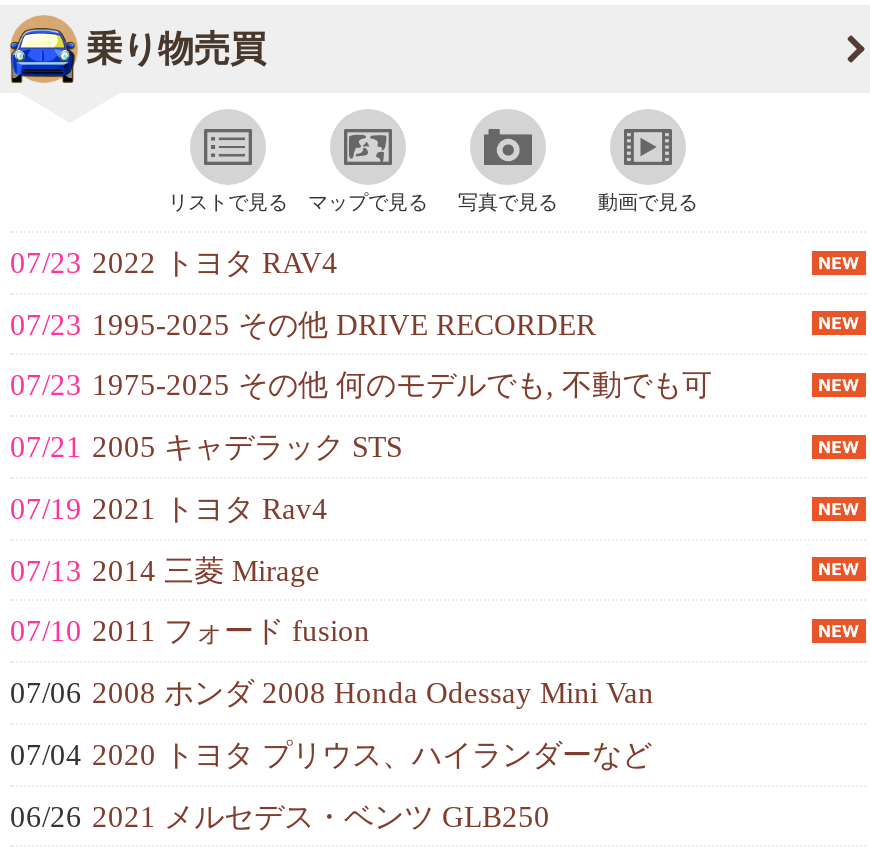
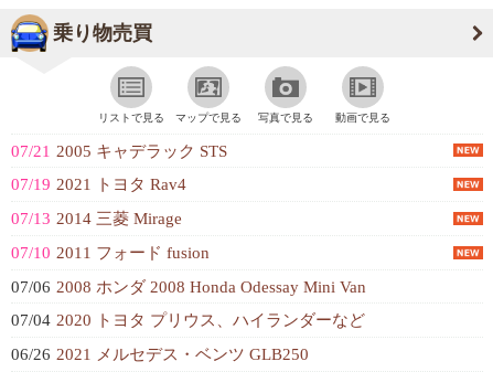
- 07/23 2022 トヨタ RAV4
- 07/23 1995-2025 その他 DRIVE RECORDER
- 07/23 1975-2025 その他 何のモデルでも, 不動でも可
